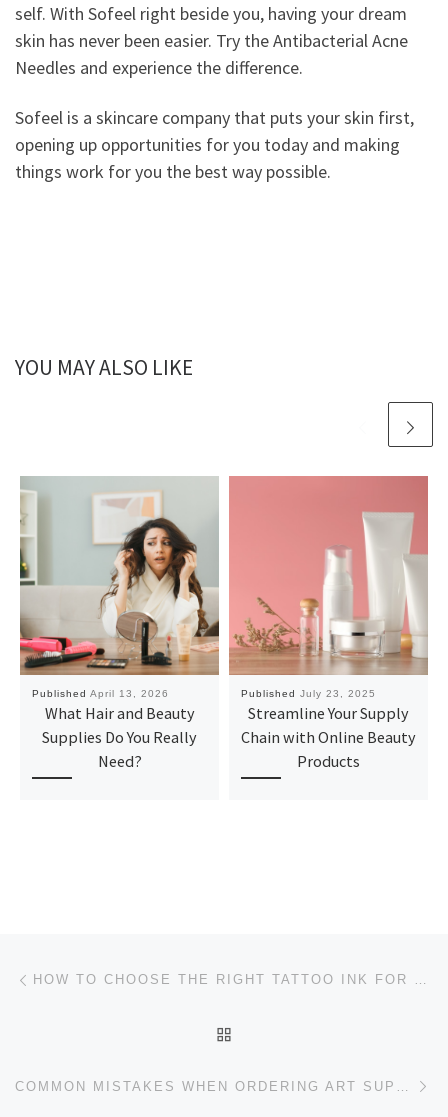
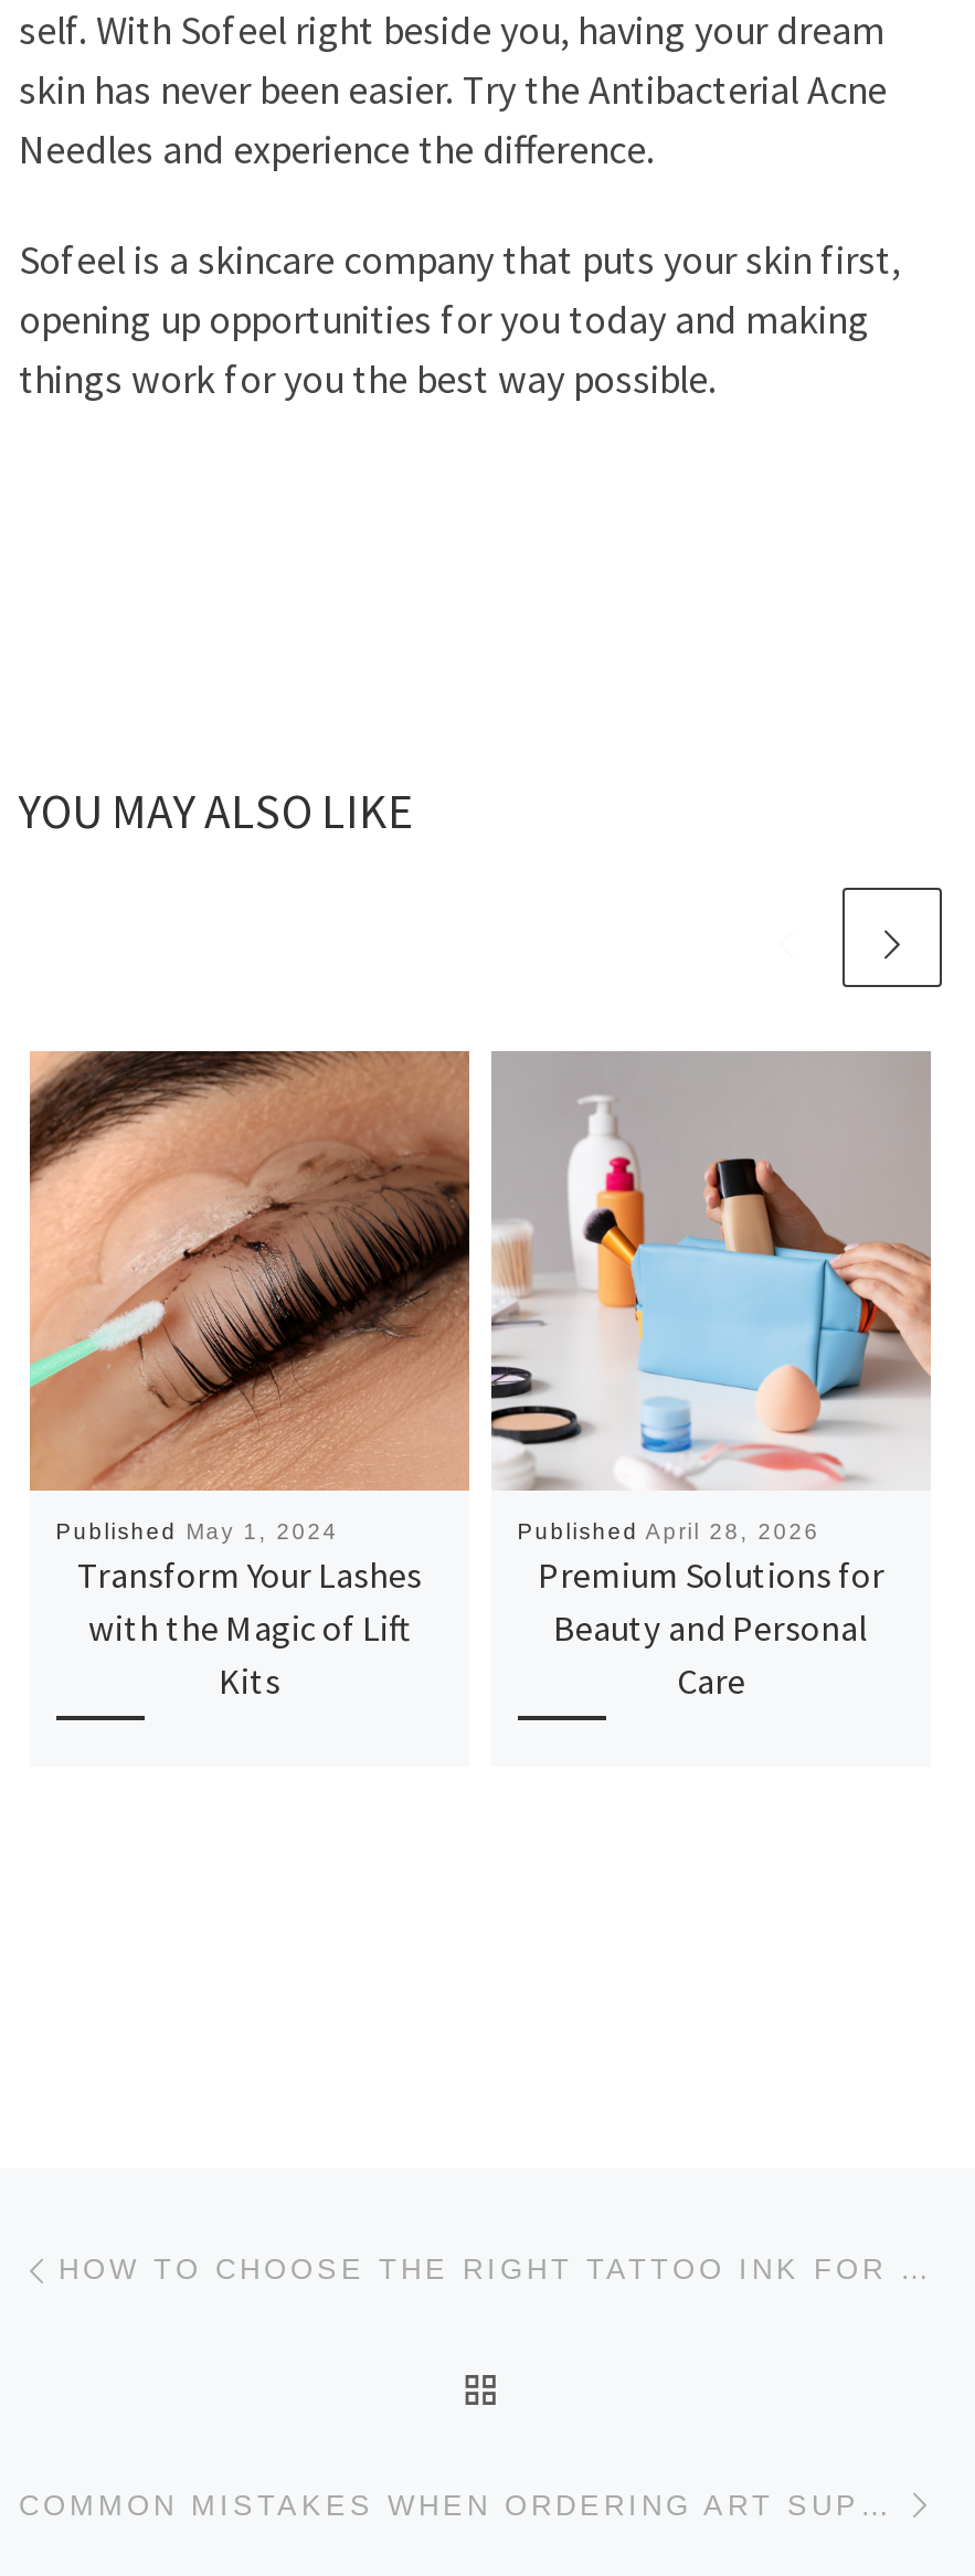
- [image]
- Published April 13, 2026
- What Hair and Beauty
- Supplies Do You Really
- Need?
+ [image]
+ Published May 1, 2024
+ Transform Your Lashes
+ with the Magic of Lift
+ Kits

- [image]
- Published July 23, 2025
- Streamline Your Supply
- Chain with Online Beauty
- Products
+ [image]
+ Published April 28, 2026
+ Premium Solutions for
+ Beauty and Personal
+ Care
